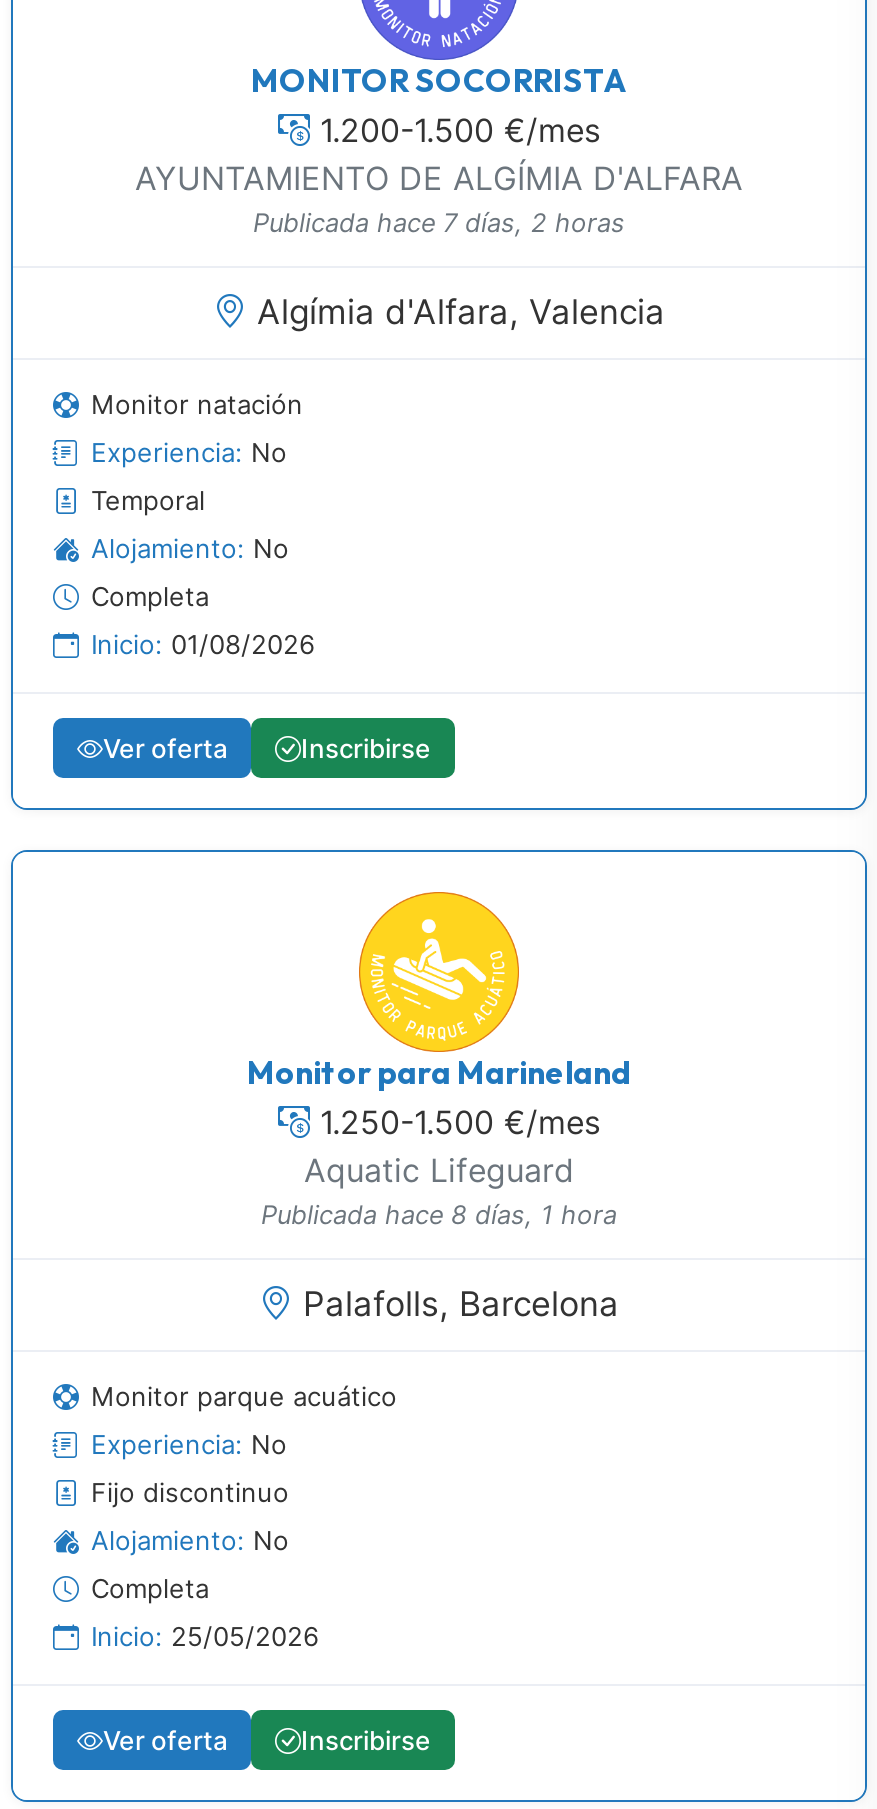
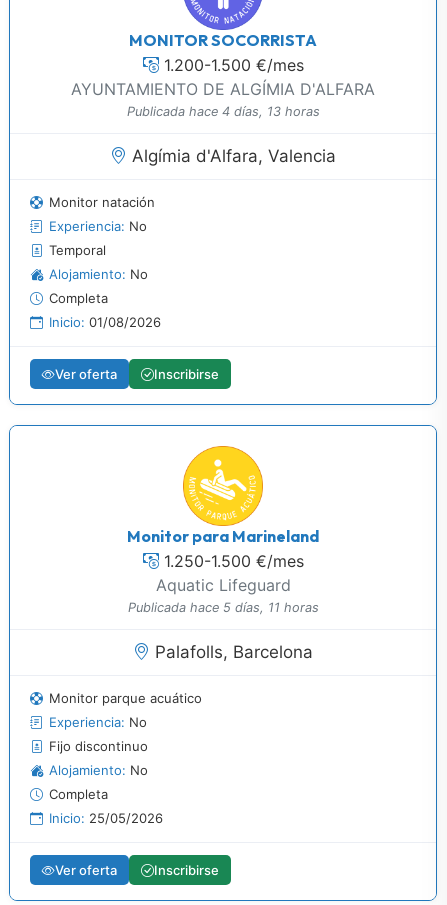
- Publicada hace 7 días, 2 horas
+ Publicada hace 4 días, 13 horas

- Publicada hace 8 días, 1 hora
+ Publicada hace 5 días, 11 horas
